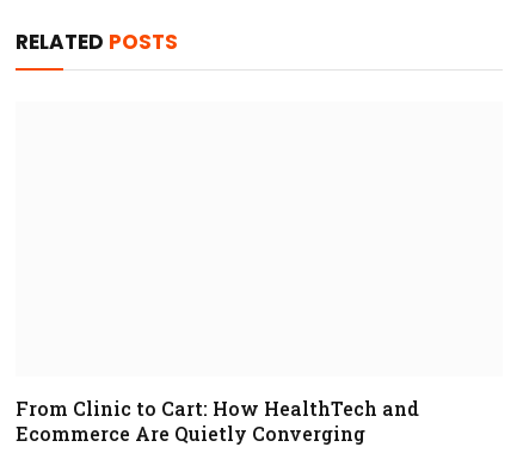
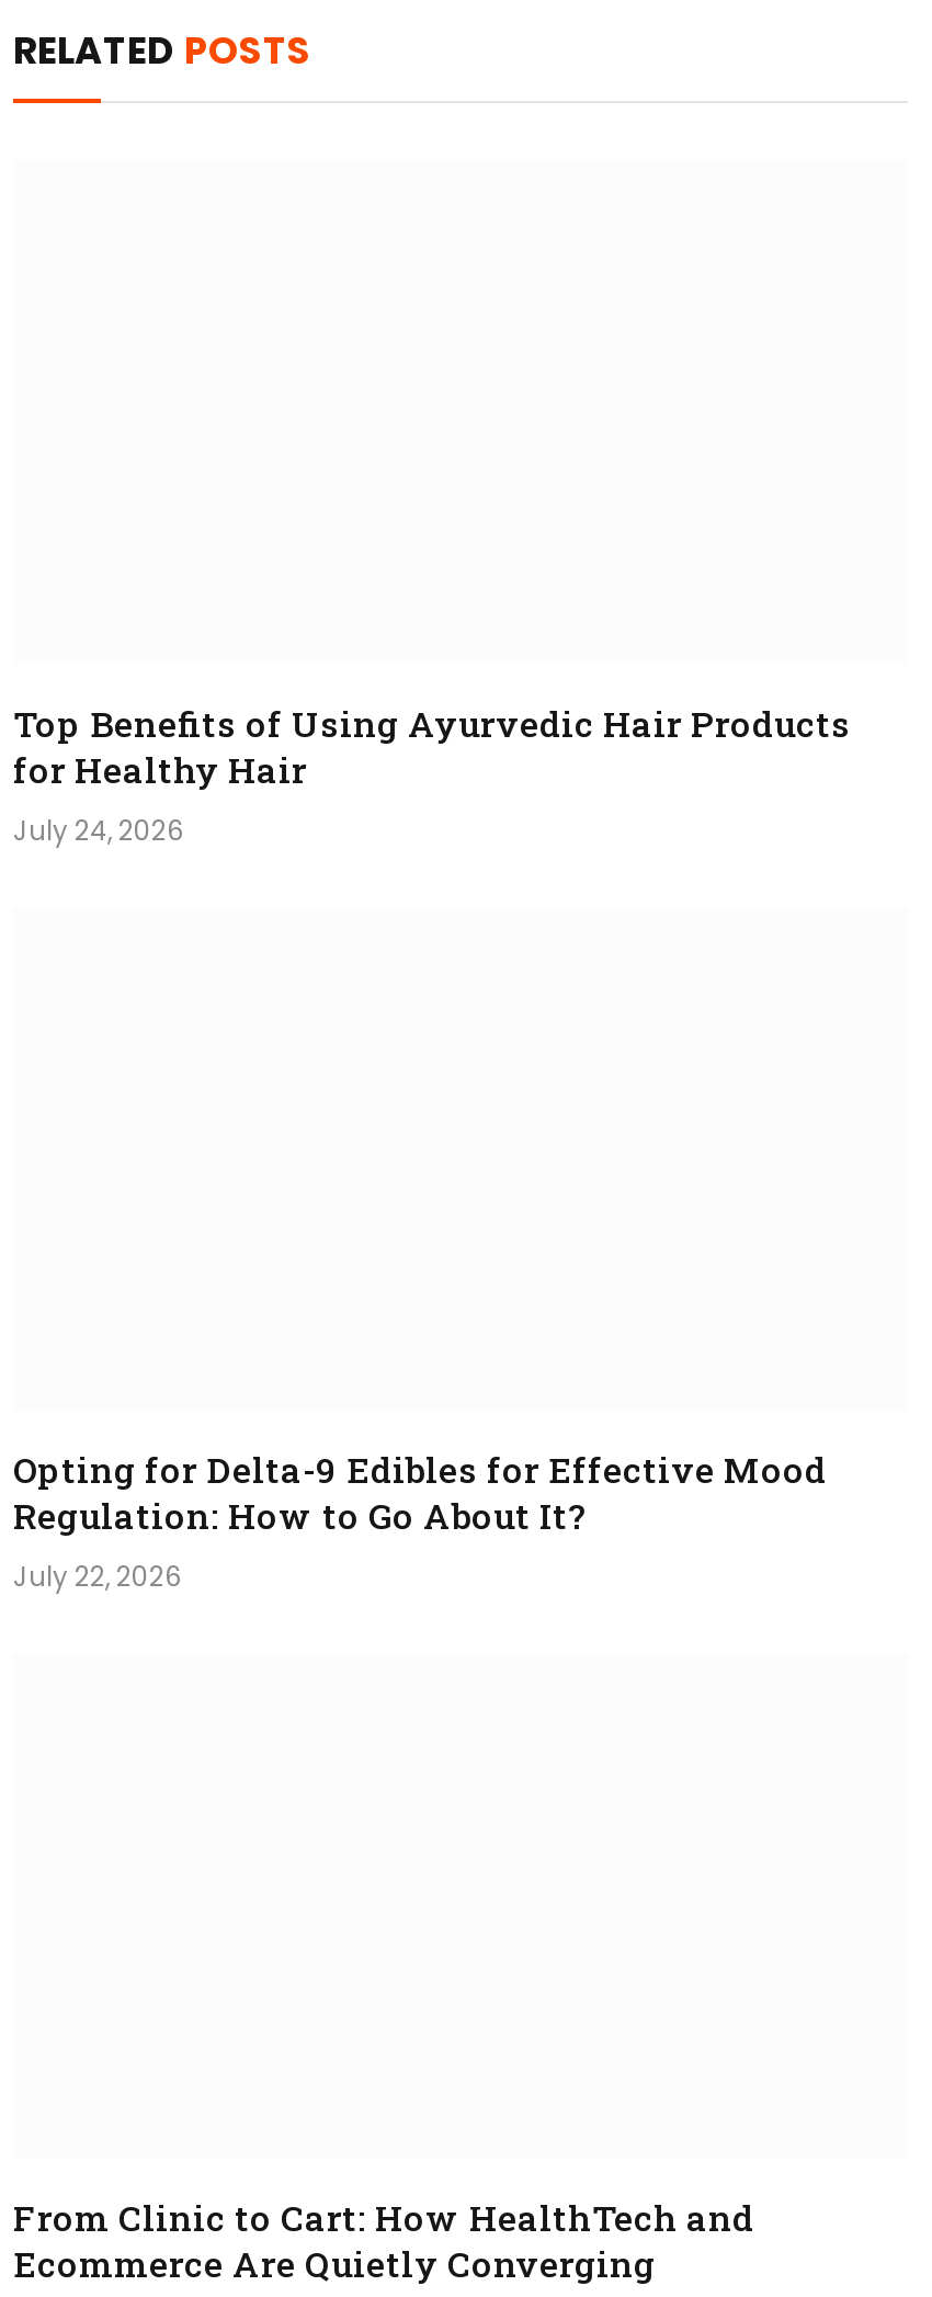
+ Top Benefits of Using Ayurvedic Hair Products
+ for Healthy Hair
+ July 24, 2026

+ Opting for Delta-9 Edibles for Effective Mood
+ Regulation: How to Go About It?
+ July 22, 2026
